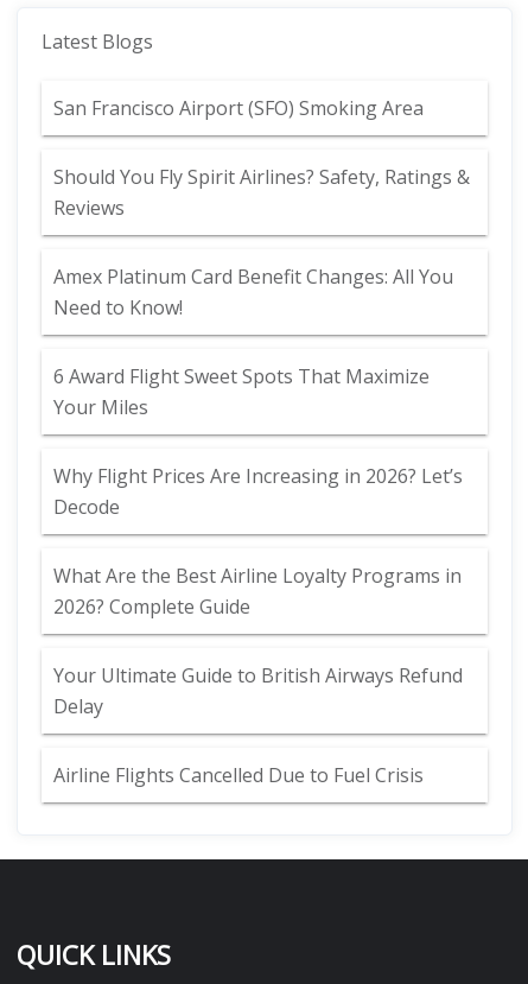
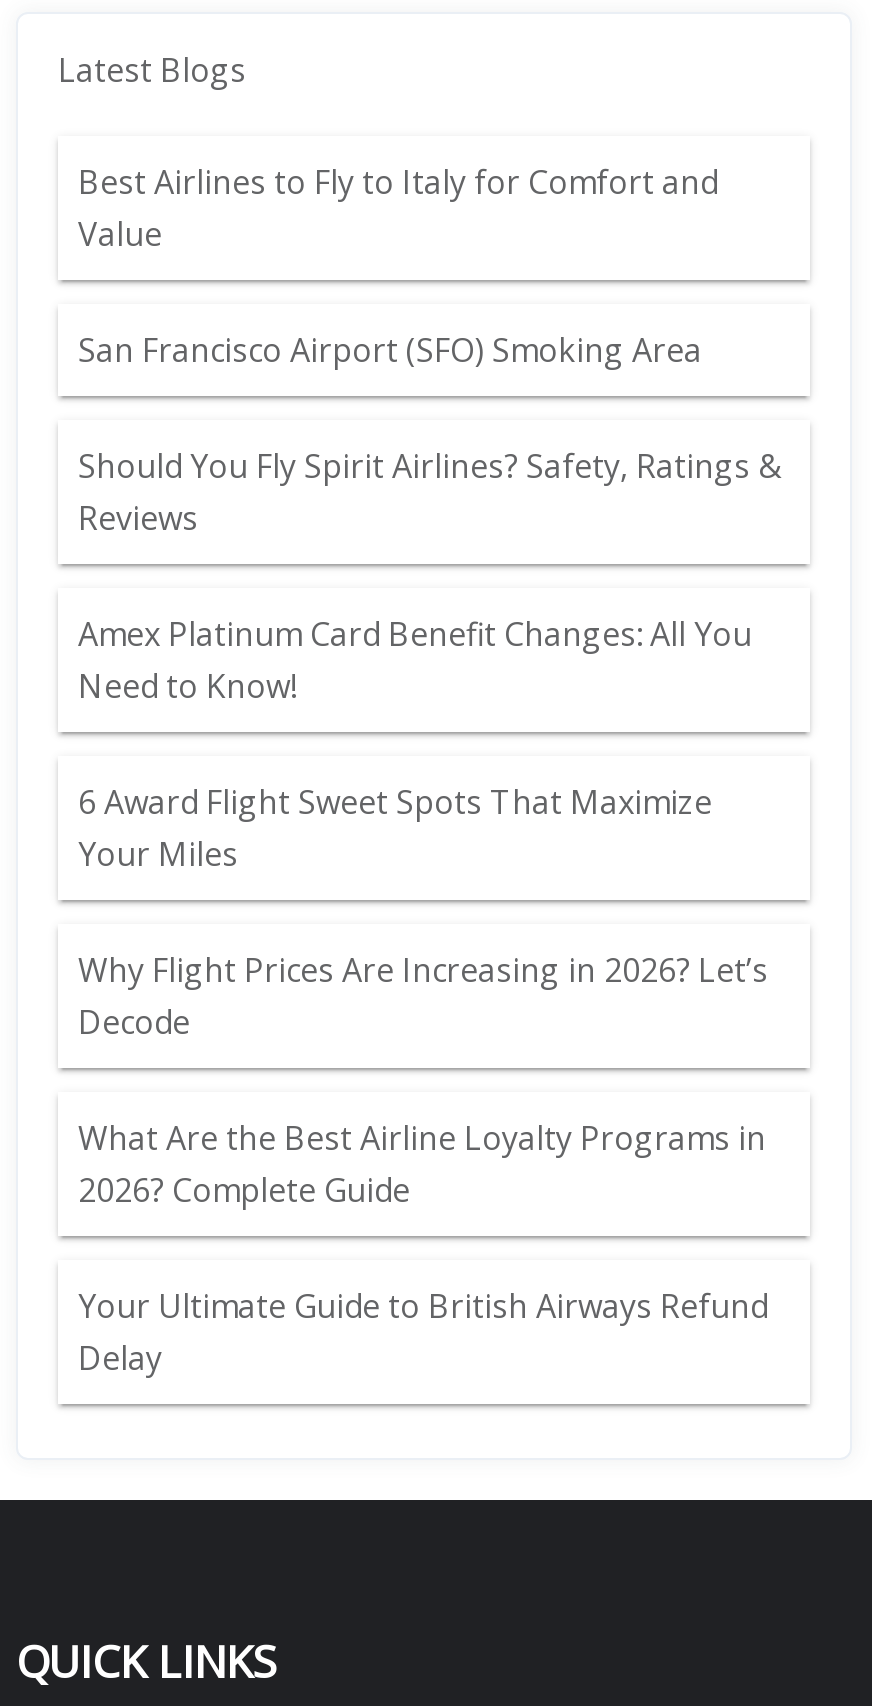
+ Best Airlines to Fly to Italy for Comfort and
+ Value

moved down: San Francisco Airport (SFO) Smoking Area | Should You Fly Spirit Airlines? Safety, Ratings & | Reviews | ... | Your Ultimate Guide to British Airways Refund | Delay

- Airline Flights Cancelled Due to Fuel Crisis
